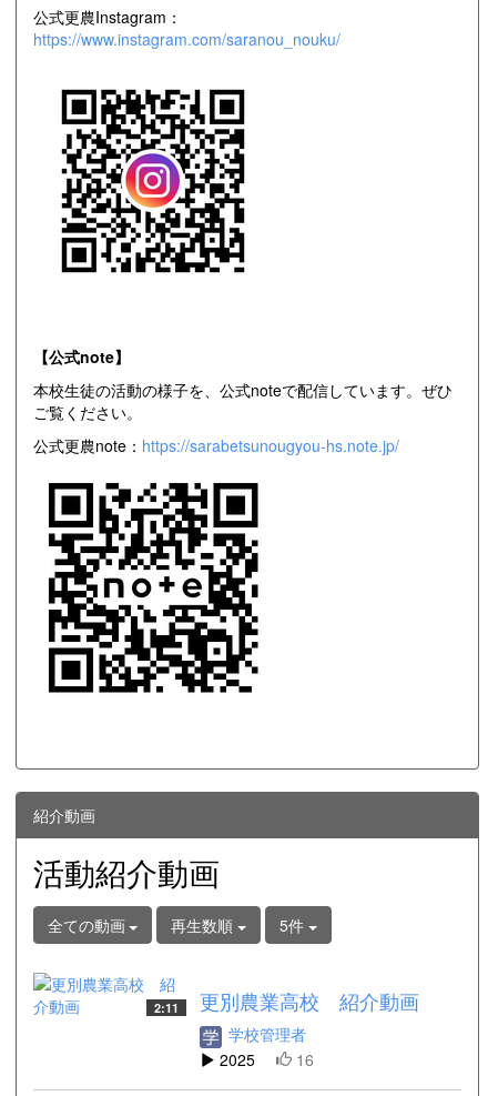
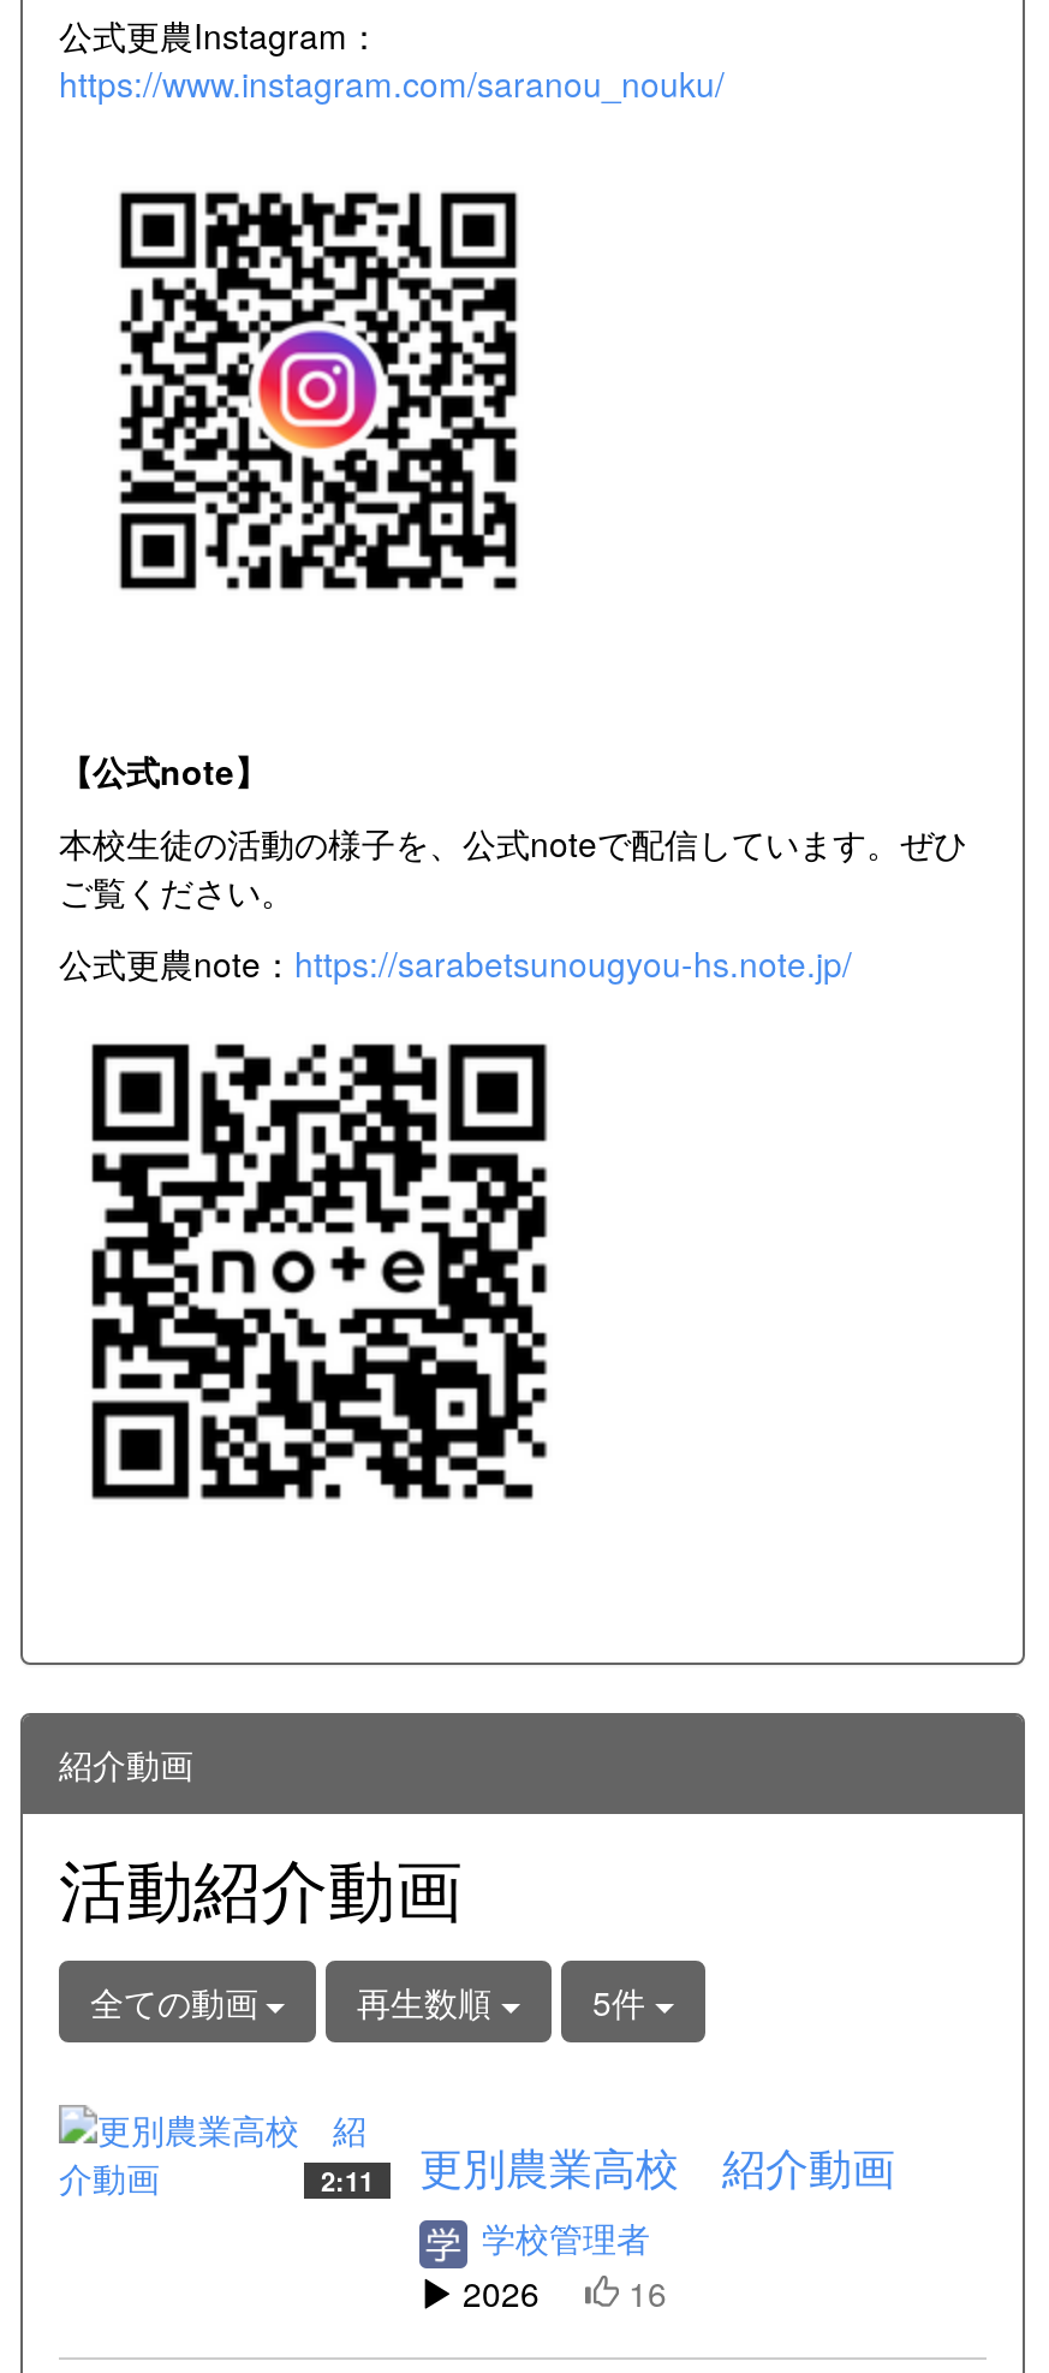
- 2025 16
+ 2026 16
